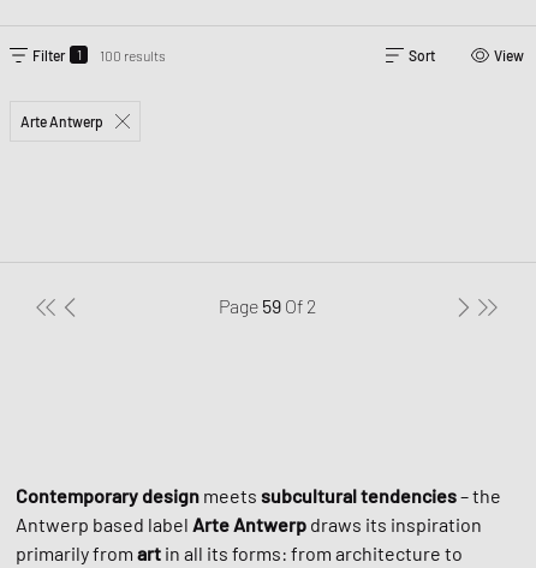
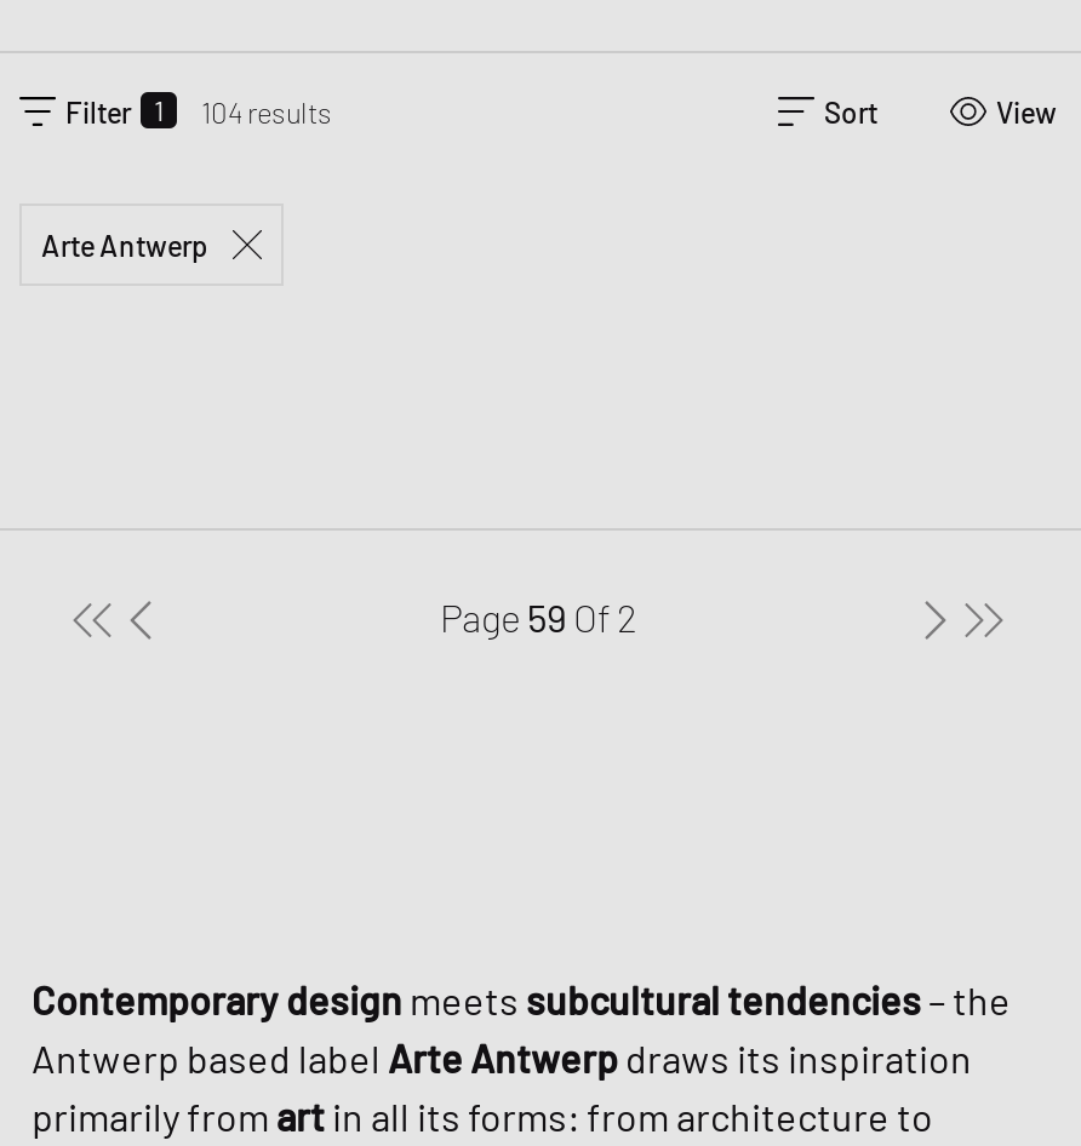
- Filter 1 100 results
+ Filter 1 104 results
